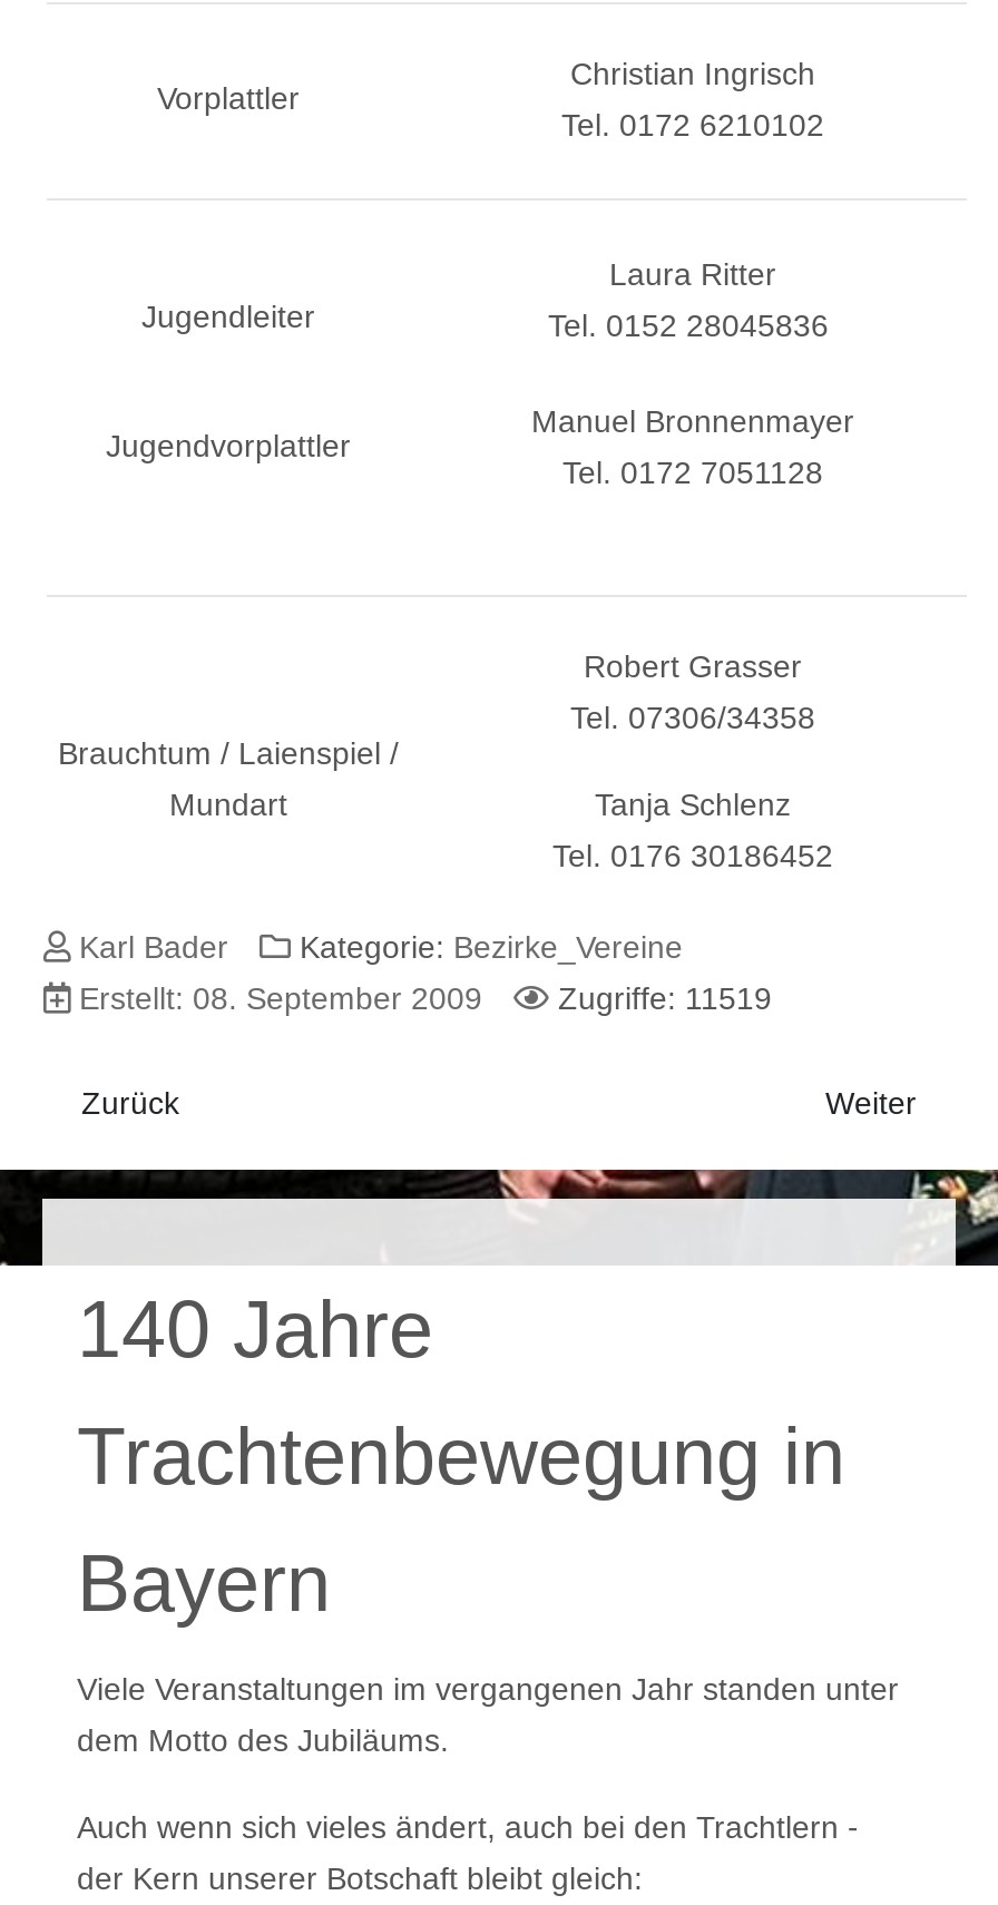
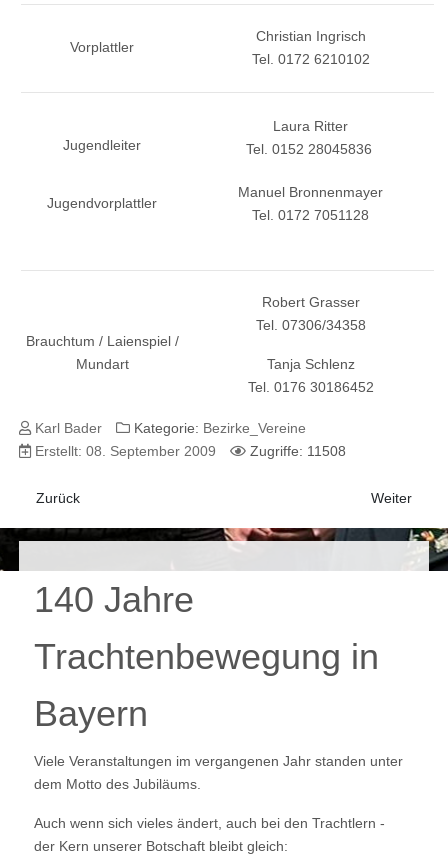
- Zugriffe: 11519
+ Zugriffe: 11508
